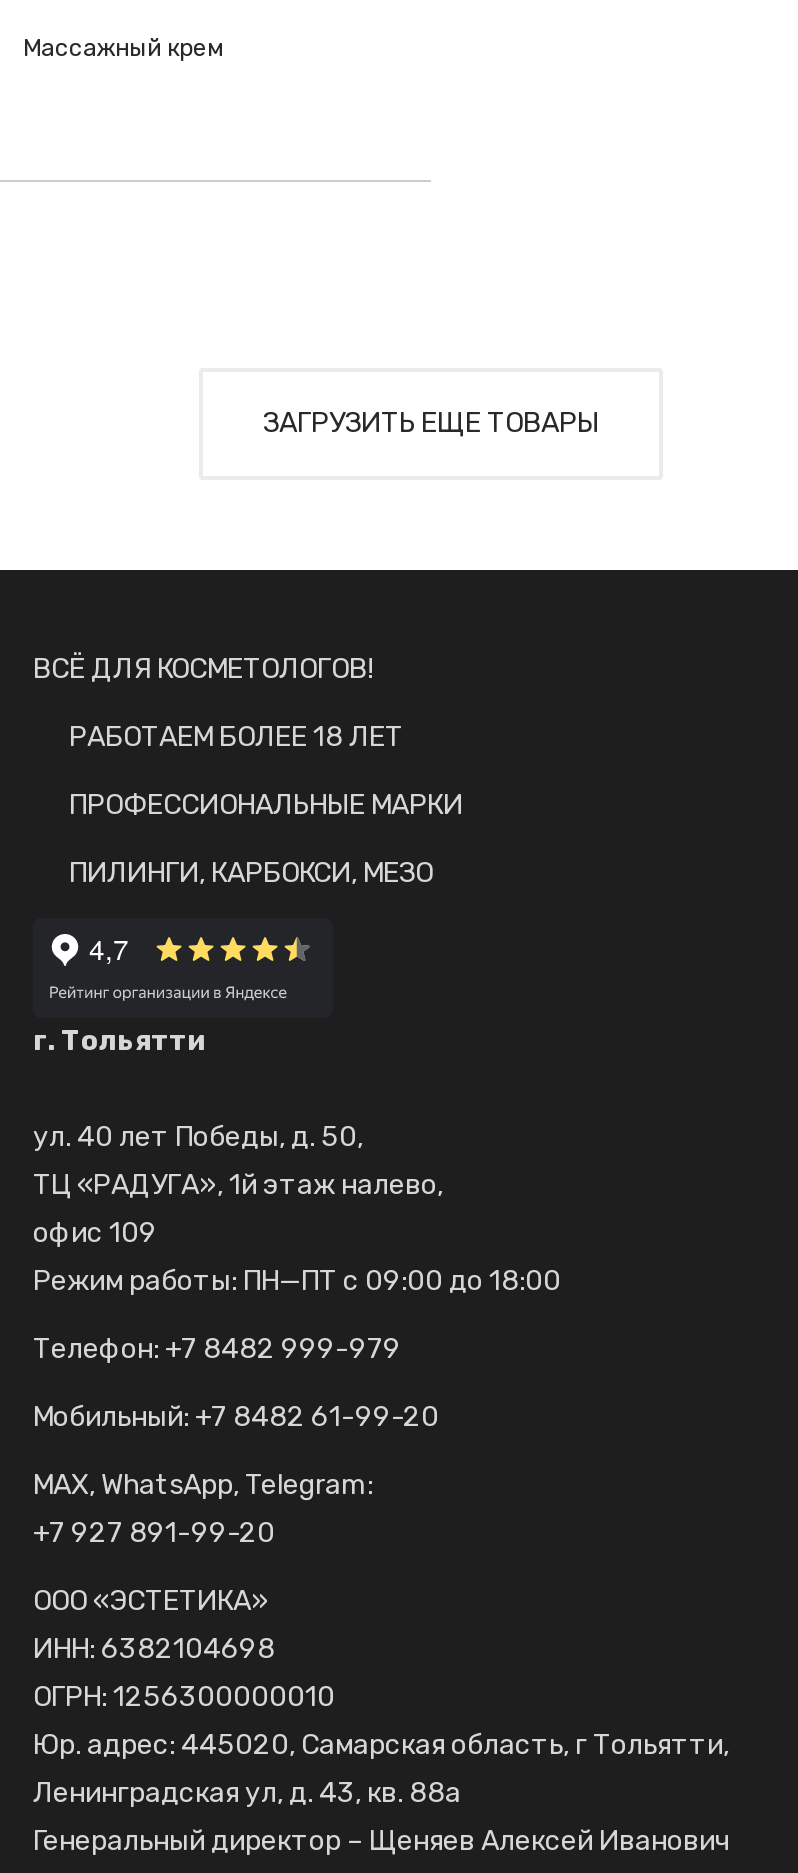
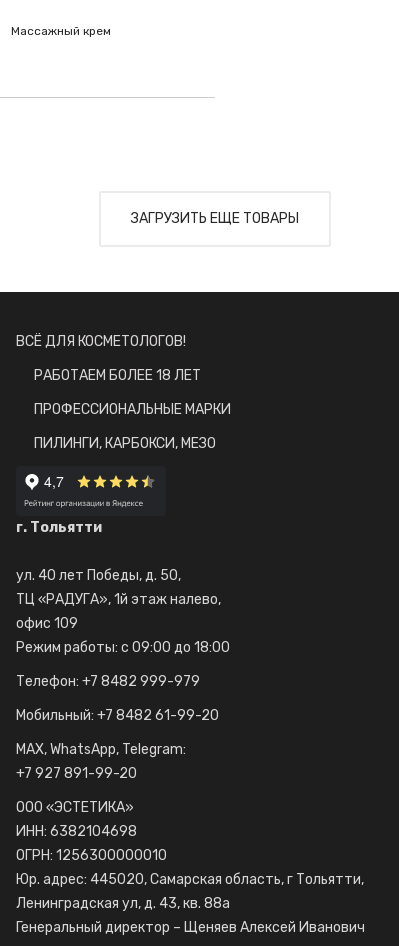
- Режим работы: ПН—ПТ с 09:00 до 18:00
+ Режим работы: с 09:00 до 18:00
